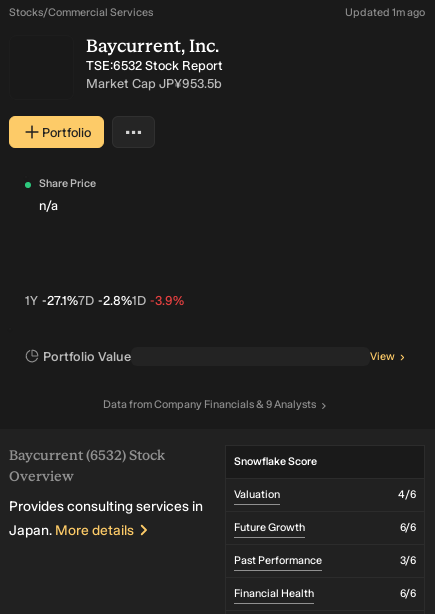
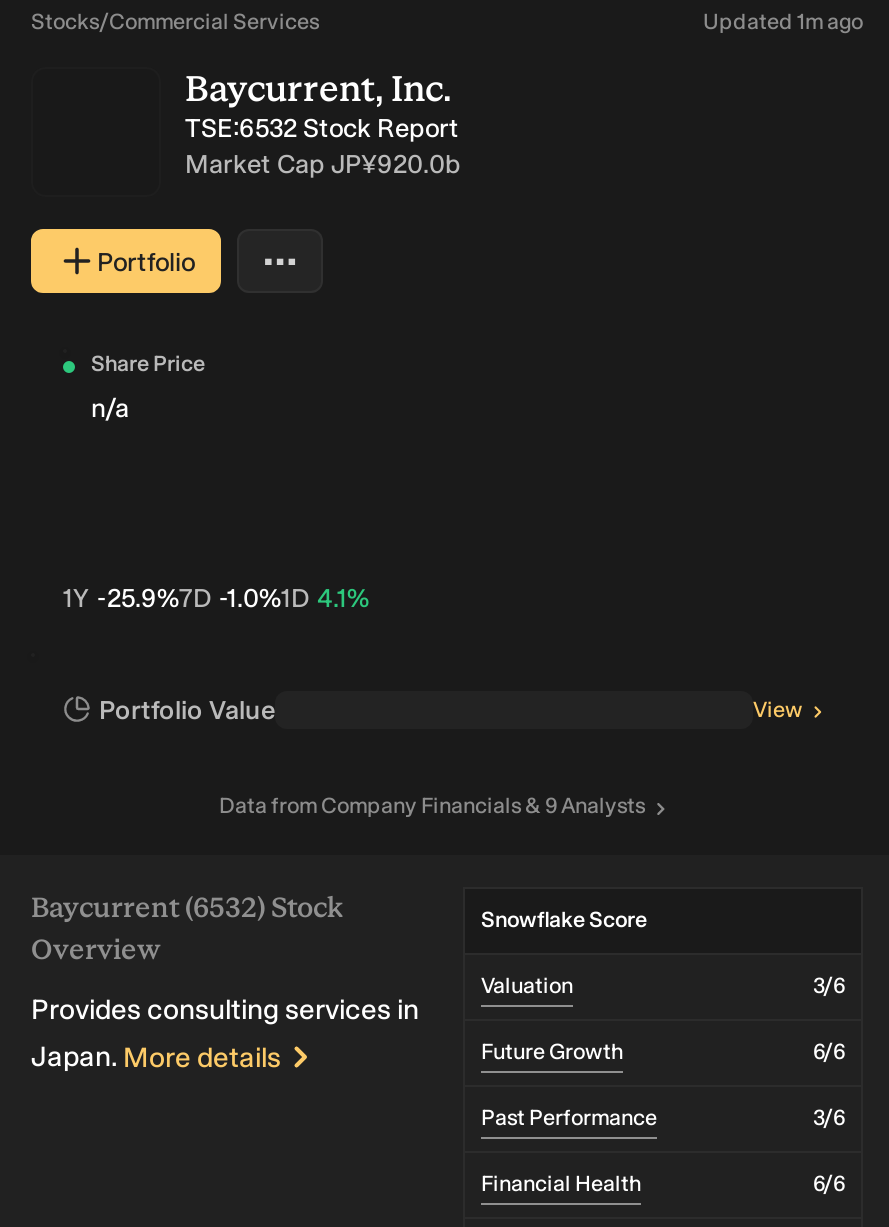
- Market Cap JP¥953.5b
+ Market Cap JP¥920.0b

- 1Y -27.1%7D -2.8%1D -3.9%
+ 1Y -25.9%7D -1.0%1D 4.1%

- 4/6
+ 3/6
